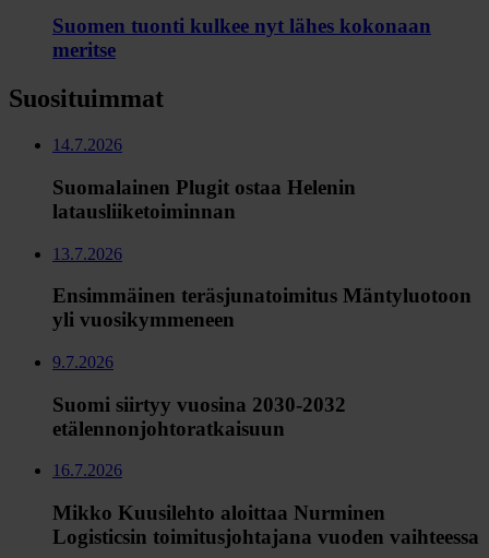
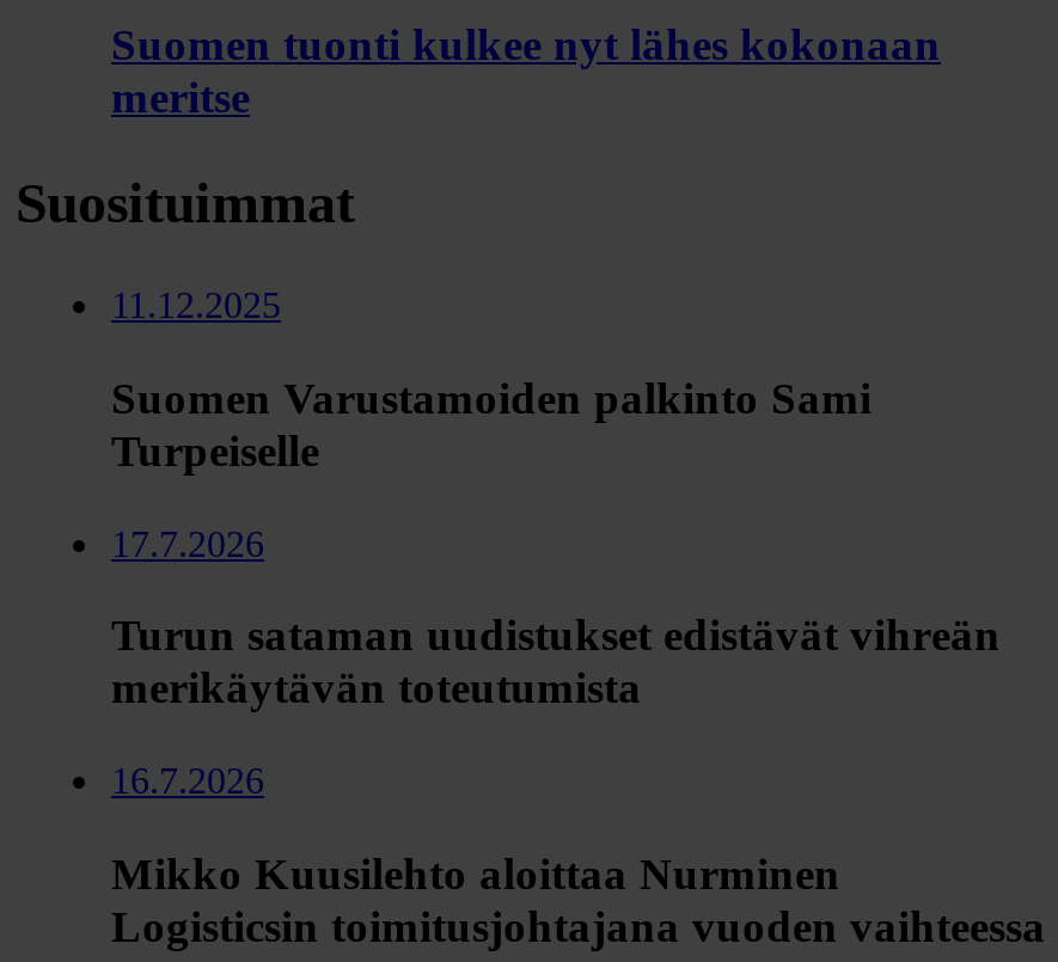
- 14.7.2026
- Suomalainen Plugit ostaa Helenin
- latausliiketoiminnan
- 13.7.2026
- Ensimmäinen teräsjunatoimitus Mäntyluotoon
- yli vuosikymmeneen
- 9.7.2026
- Suomi siirtyy vuosina 2030-2032
- etälennonjohtoratkaisuun
+ 11.12.2025
+ Suomen Varustamoiden palkinto Sami
+ Turpeiselle
+ 17.7.2026
+ Turun sataman uudistukset edistävät vihreän
+ merikäytävän toteutumista
